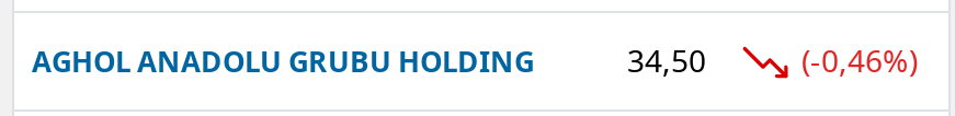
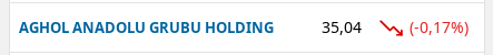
- 34,50
+ 35,04

- (-0,46%)
+ (-0,17%)
